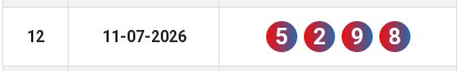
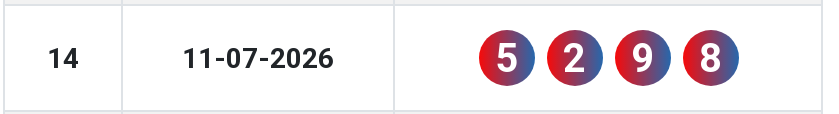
- 12
+ 14
